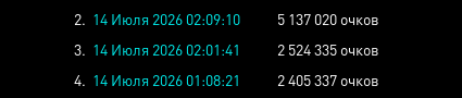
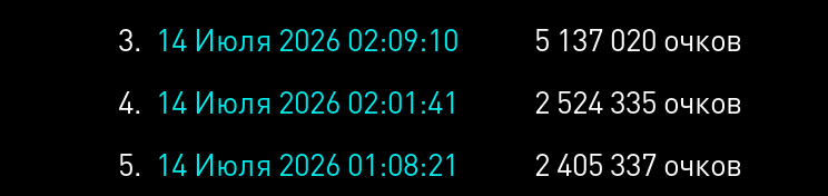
- 2. 14 Июля 2026 02:09:10 5 137 020 очков
+ 3. 14 Июля 2026 02:09:10 5 137 020 очков

- 3. 14 Июля 2026 02:01:41 2 524 335 очков
+ 4. 14 Июля 2026 02:01:41 2 524 335 очков

- 4. 14 Июля 2026 01:08:21 2 405 337 очков
+ 5. 14 Июля 2026 01:08:21 2 405 337 очков
